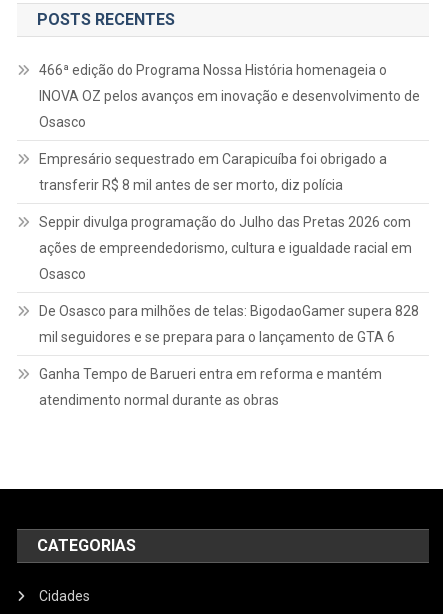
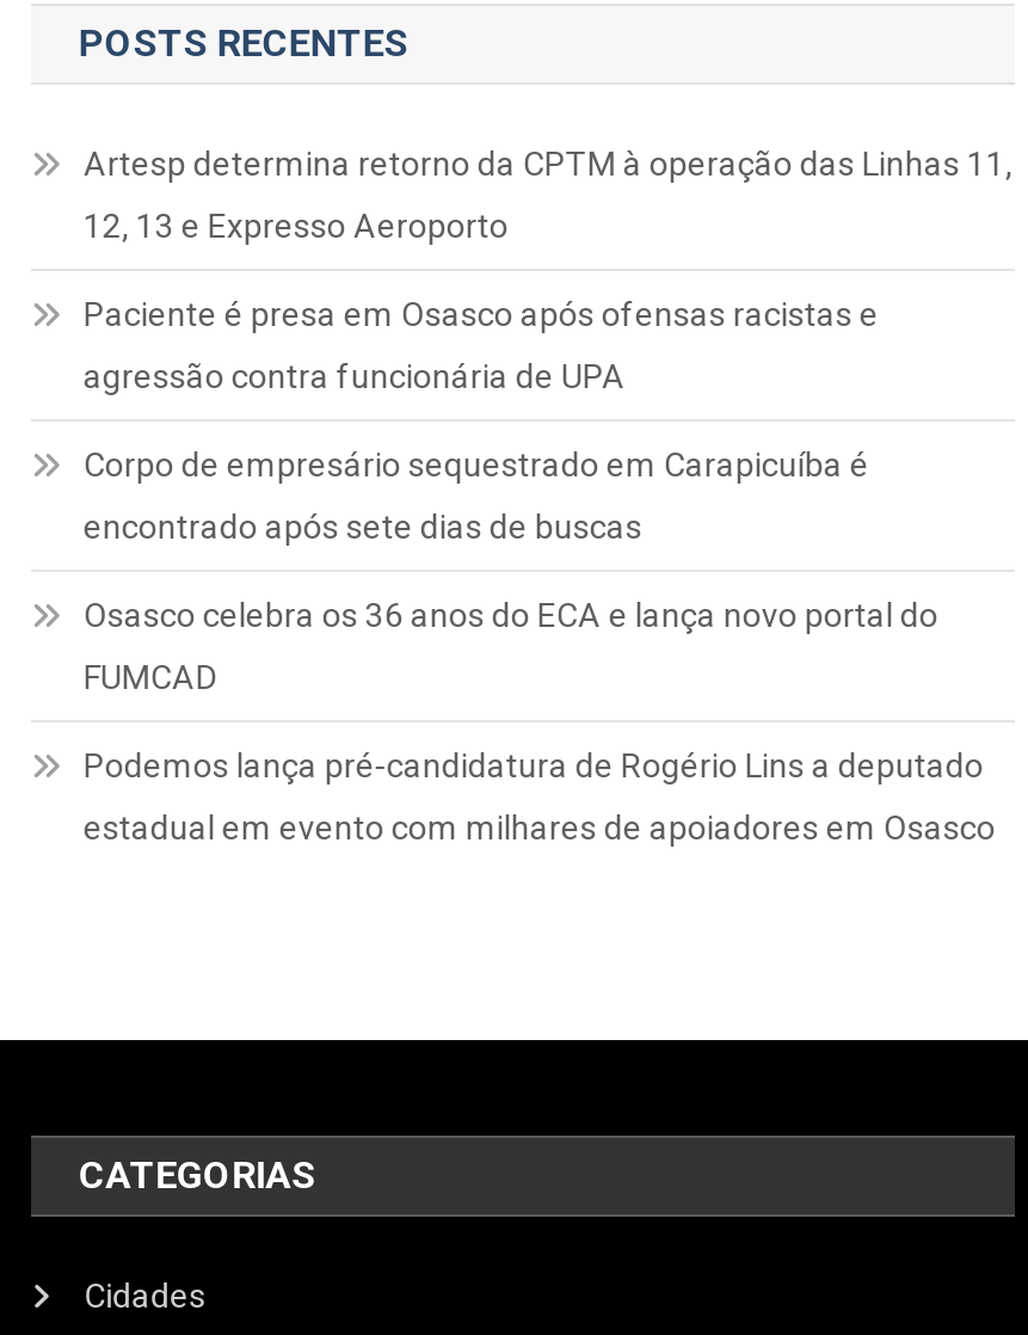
- 466ª edição do Programa Nossa História homenageia o
- INOVA OZ pelos avanços em inovação e desenvolvimento de
- Osasco
- Empresário sequestrado em Carapicuíba foi obrigado a
- transferir R$ 8 mil antes de ser morto, diz polícia
- Seppir divulga programação do Julho das Pretas 2026 com
- ações de empreendedorismo, cultura e igualdade racial em
- Osasco
- De Osasco para milhões de telas: BigodaoGamer supera 828
- mil seguidores e se prepara para o lançamento de GTA 6
- Ganha Tempo de Barueri entra em reforma e mantém
- atendimento normal durante as obras
+ Artesp determina retorno da CPTM à operação das Linhas 11,
+ 12, 13 e Expresso Aeroporto
+ Paciente é presa em Osasco após ofensas racistas e
+ agressão contra funcionária de UPA
+ Corpo de empresário sequestrado em Carapicuíba é
+ encontrado após sete dias de buscas
+ Osasco celebra os 36 anos do ECA e lança novo portal do
+ FUMCAD
+ Podemos lança pré-candidatura de Rogério Lins a deputado
+ estadual em evento com milhares de apoiadores em Osasco
